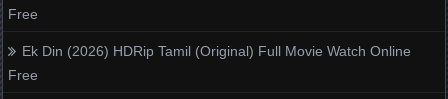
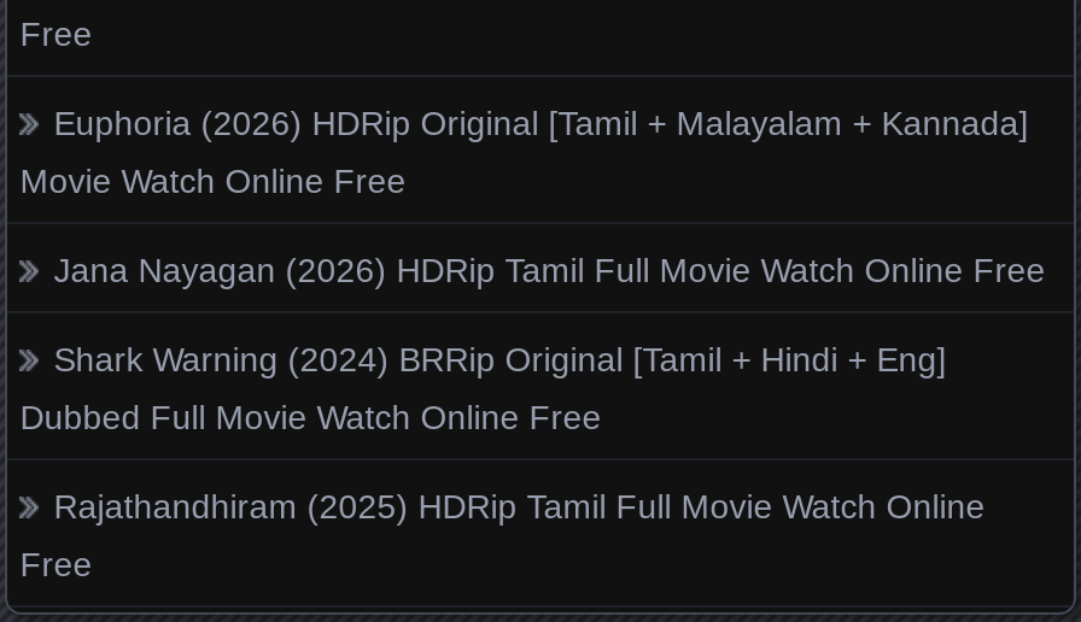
- Ek Din (2026) HDRip Tamil (Original) Full Movie Watch Online
+ Euphoria (2026) HDRip Original [Tamil + Malayalam + Kannada]
+ Movie Watch Online Free
+ Jana Nayagan (2026) HDRip Tamil Full Movie Watch Online Free
+ Shark Warning (2024) BRRip Original [Tamil + Hindi + Eng]
+ Dubbed Full Movie Watch Online Free
+ Rajathandhiram (2025) HDRip Tamil Full Movie Watch Online
